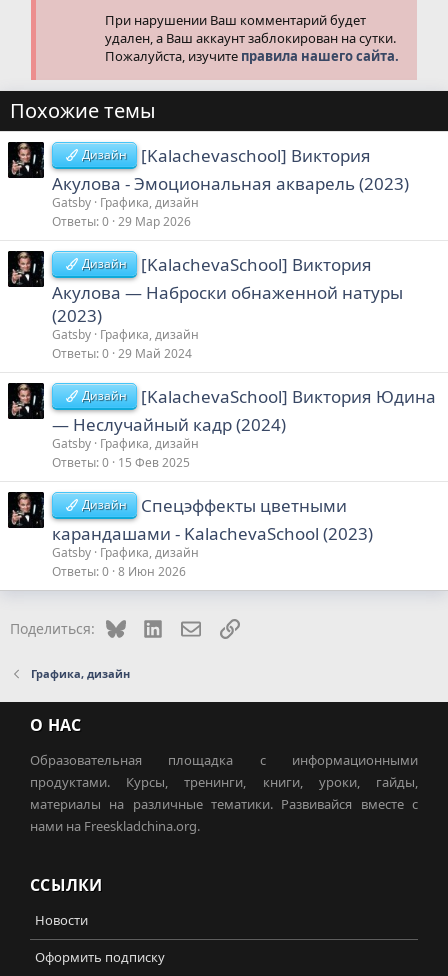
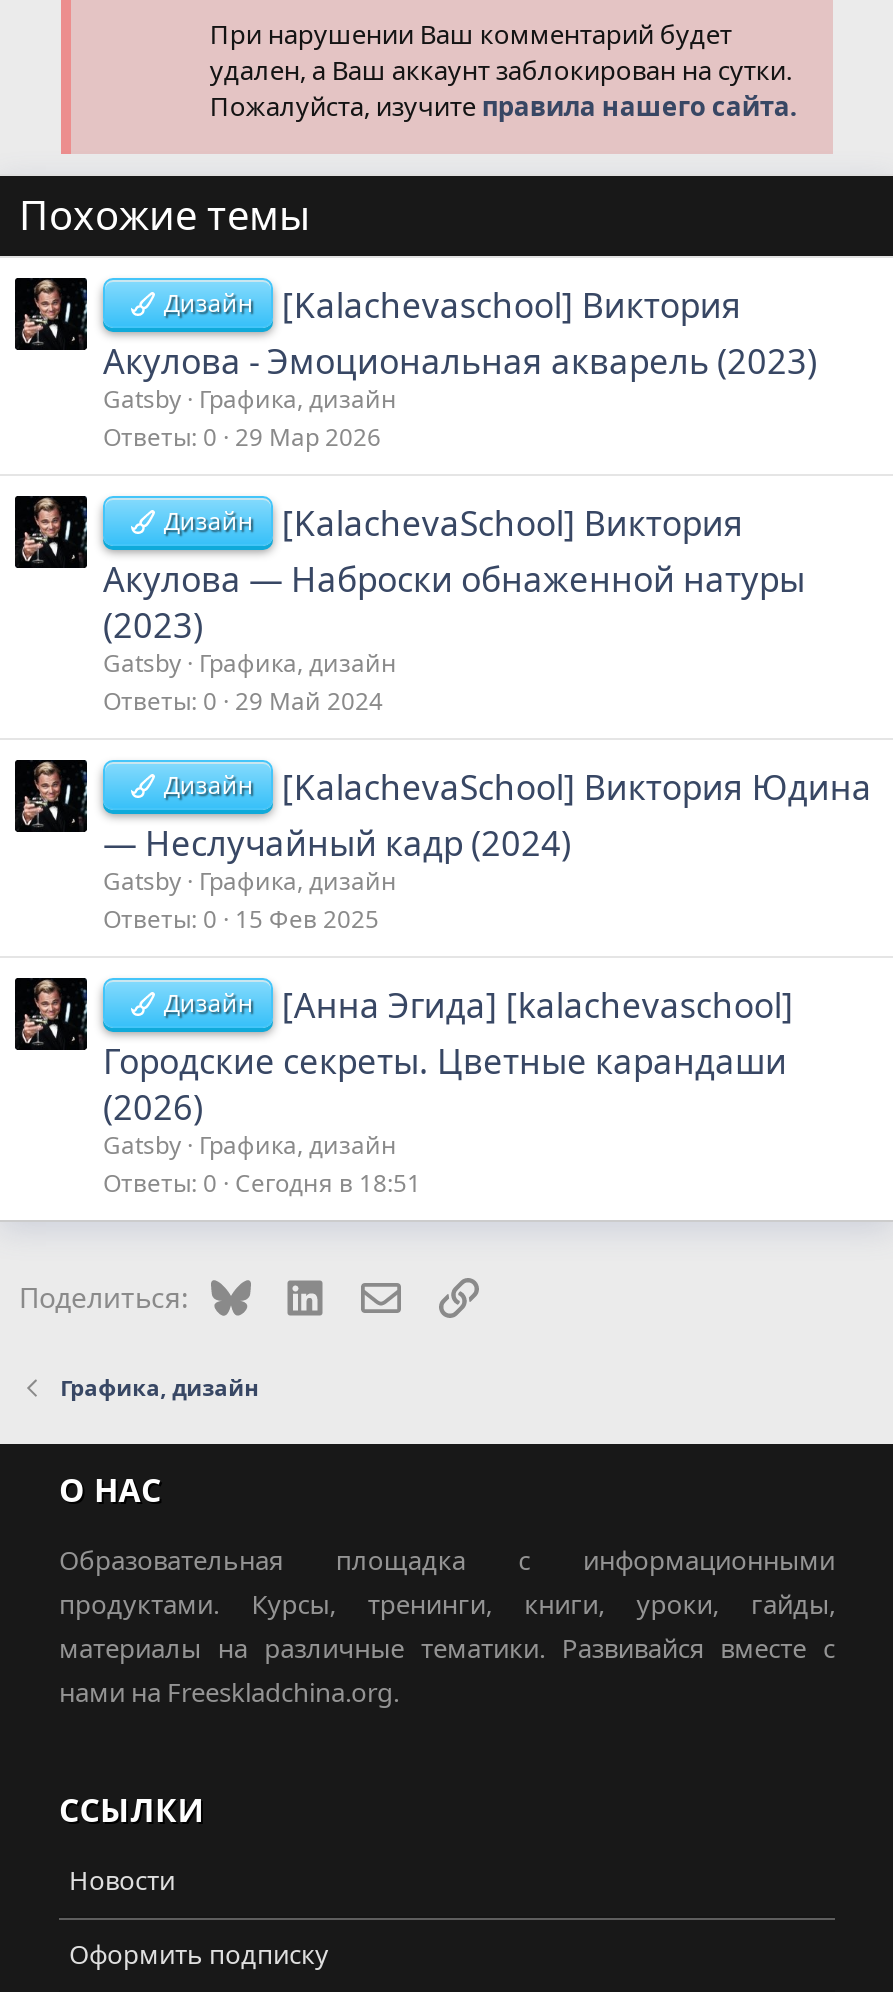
- Спецэффекты цветными
- карандашами - KalachevaSchool (2023)
+ [Анна Эгида] [kalachevaschool]
+ Городские секреты. Цветные карандаши
+ (2026)

- Ответы 0 8 Июн 2026
+ Ответы 0 Сегодня в 18:51
